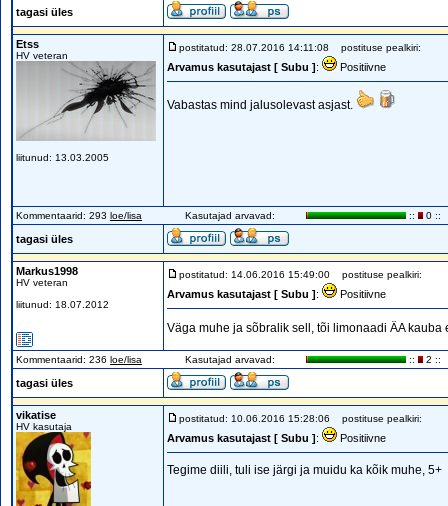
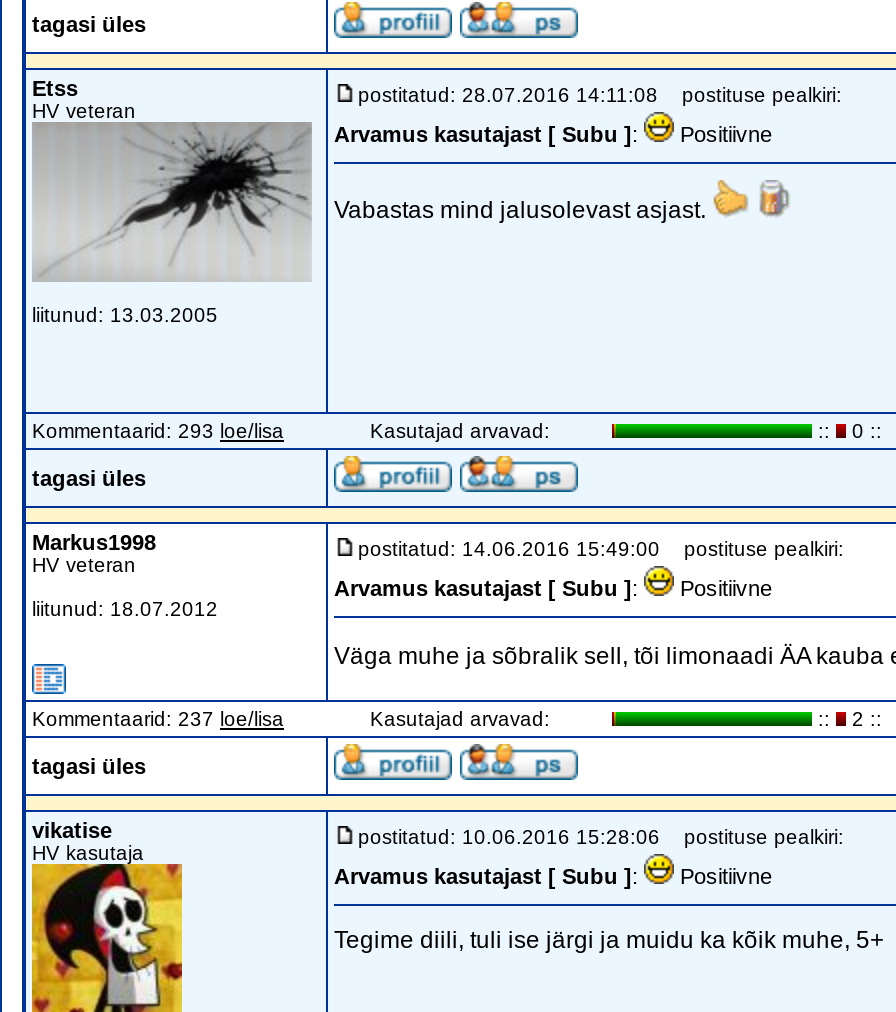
- Kommentaarid: 236 loe/lisa
+ Kommentaarid: 237 loe/lisa
